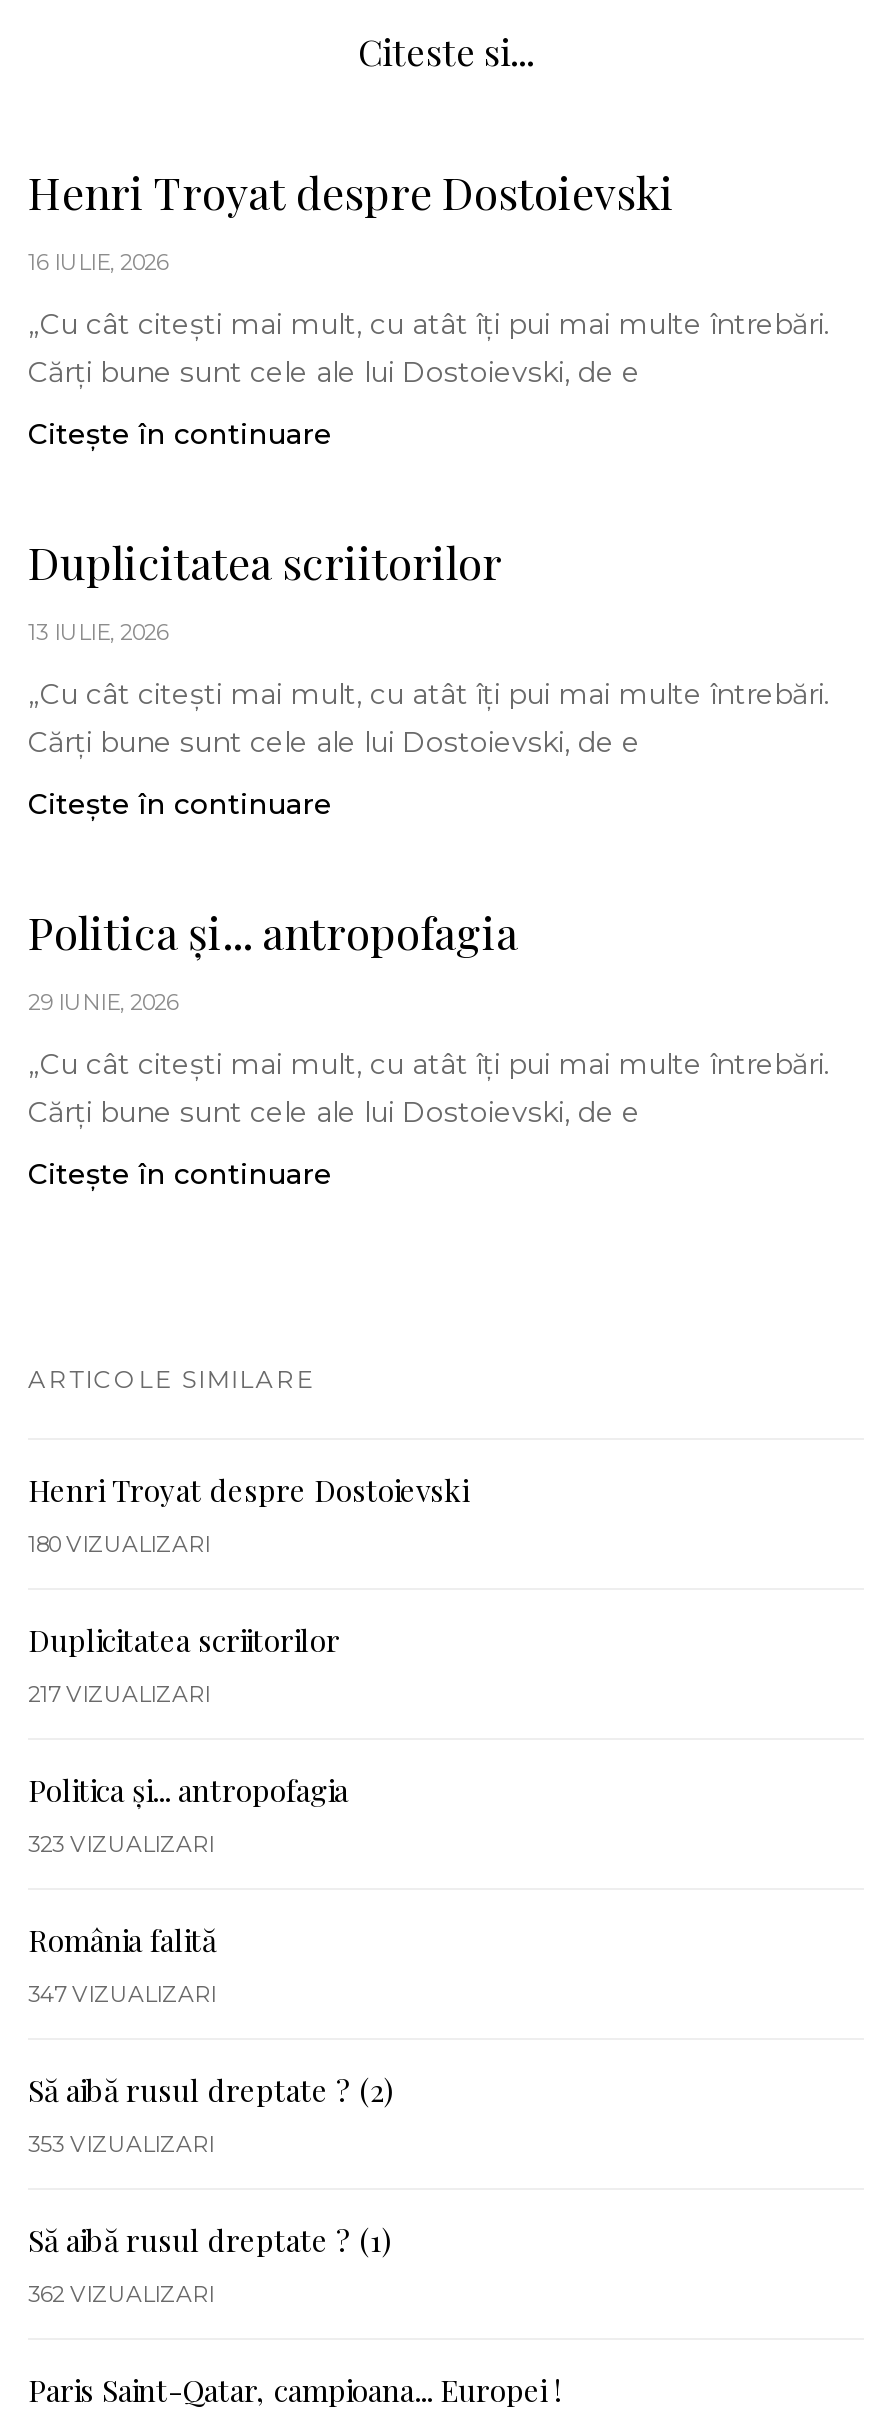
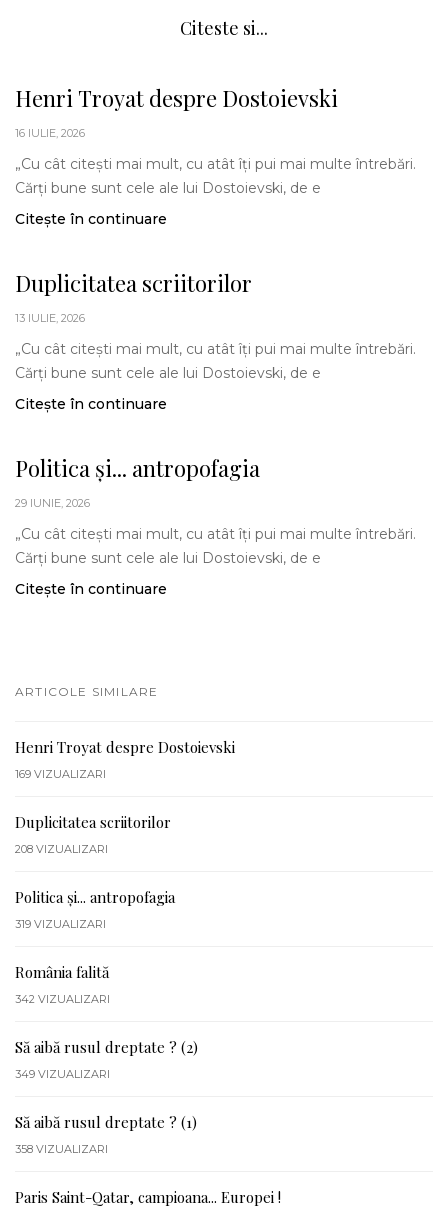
- 180 VIZUALIZARI
+ 169 VIZUALIZARI

- 217 VIZUALIZARI
+ 208 VIZUALIZARI

- 323 VIZUALIZARI
+ 319 VIZUALIZARI

- 347 VIZUALIZARI
+ 342 VIZUALIZARI

- 353 VIZUALIZARI
+ 349 VIZUALIZARI

- 362 VIZUALIZARI
+ 358 VIZUALIZARI
